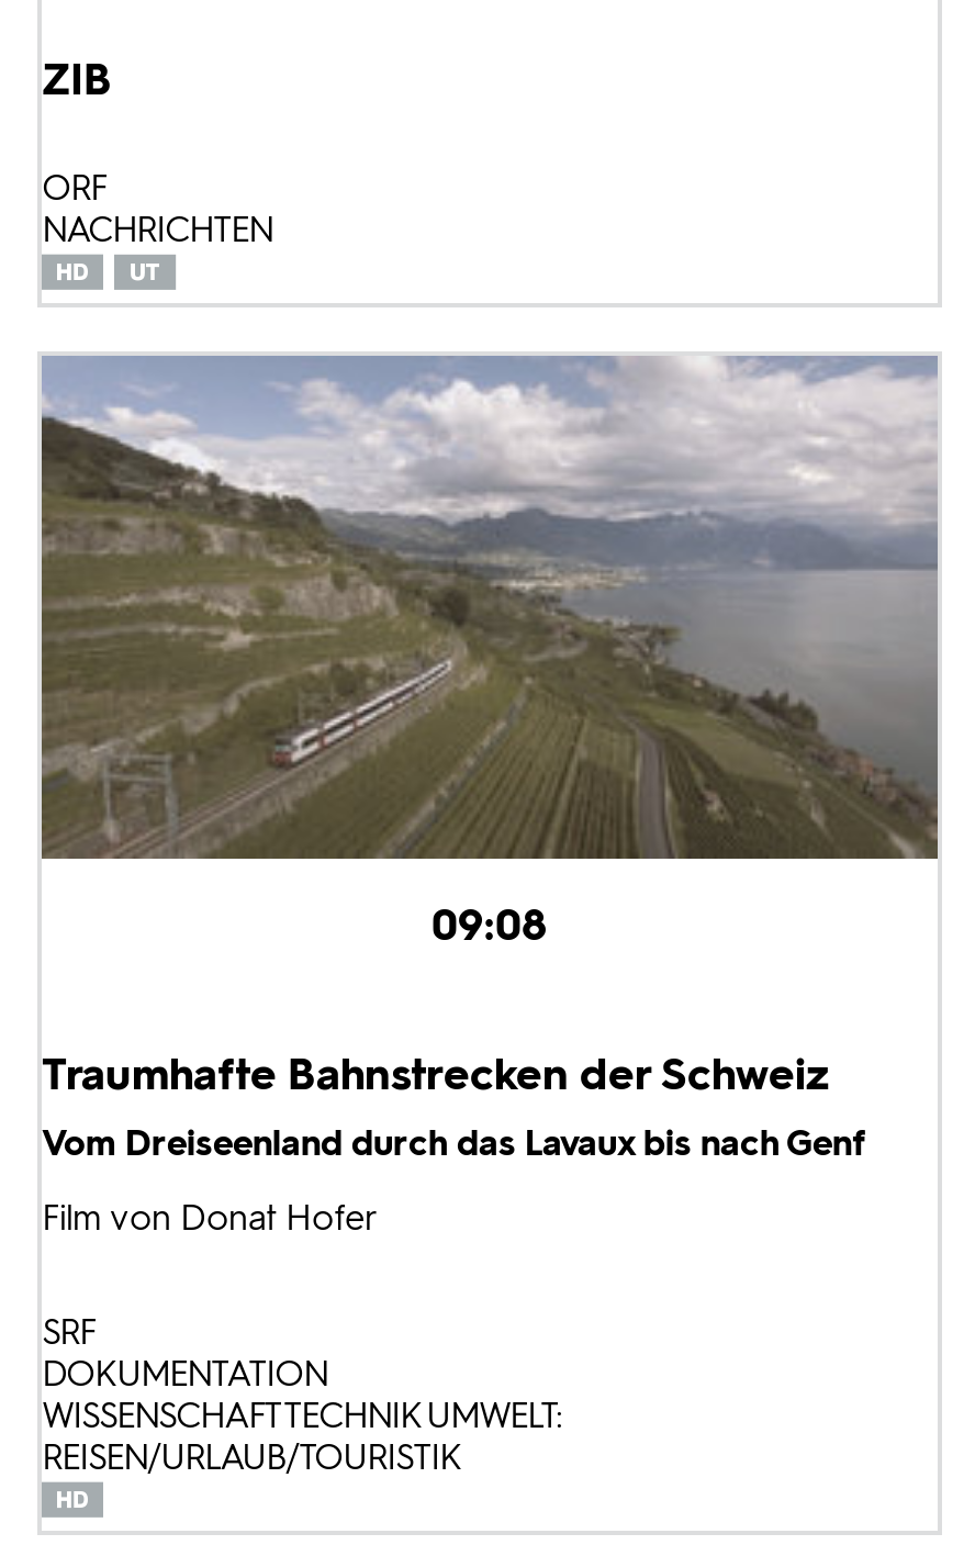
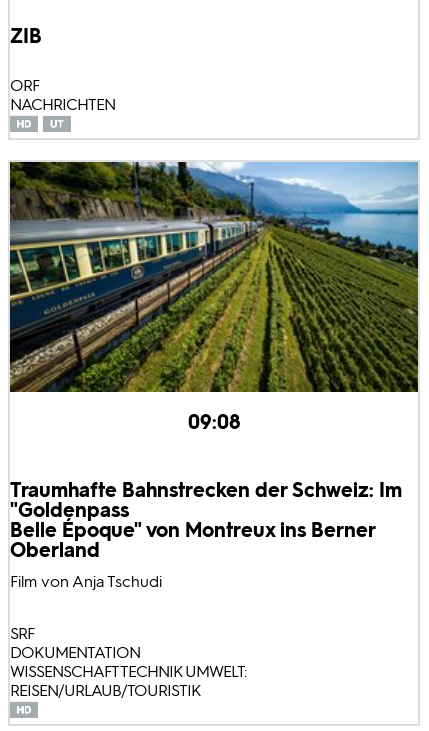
- [image]
+ [image]

- Traumhafte Bahnstrecken der Schweiz
- Vom Dreiseenland durch das Lavaux bis nach Genf
- Film von Donat Hofer
+ Traumhafte Bahnstrecken der Schweiz: Im
+ "Goldenpass
+ Belle Époque" von Montreux ins Berner
+ Oberland
+ Film von Anja Tschudi
